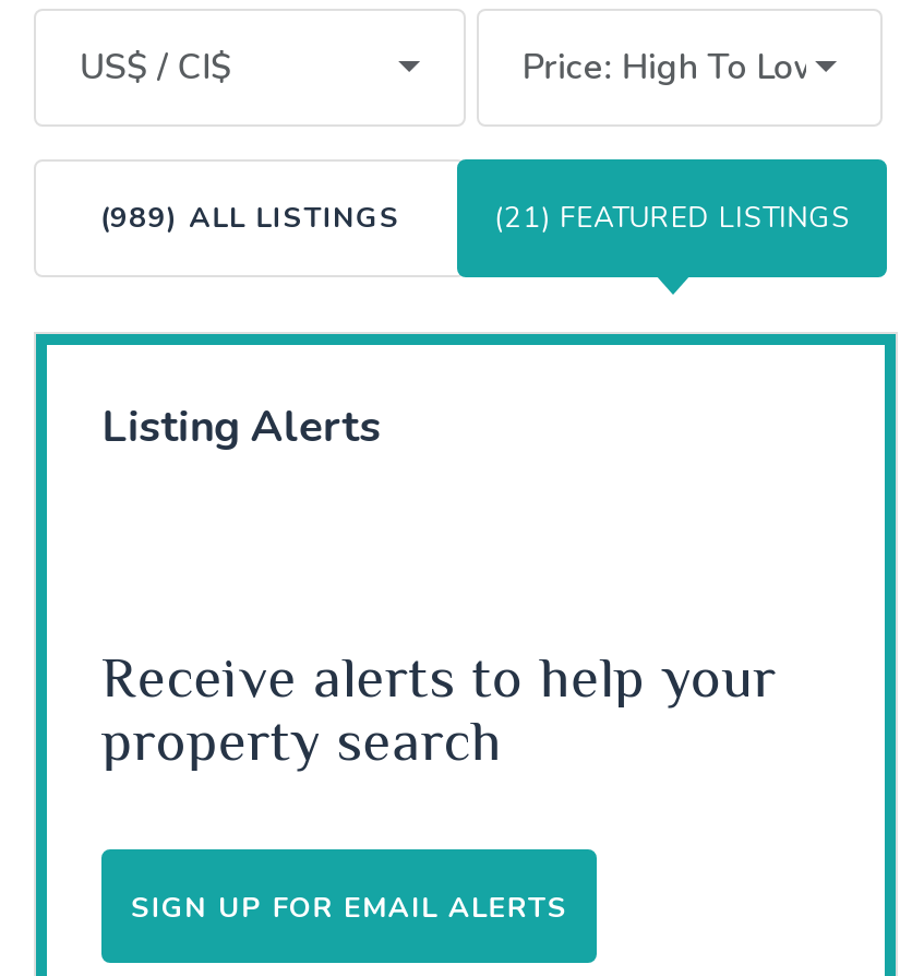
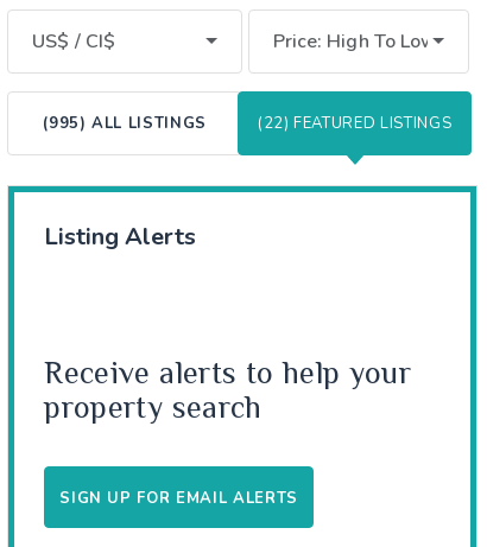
- (989) ALL LISTINGS
+ (995) ALL LISTINGS

- (21) FEATURED LISTINGS
+ (22) FEATURED LISTINGS
